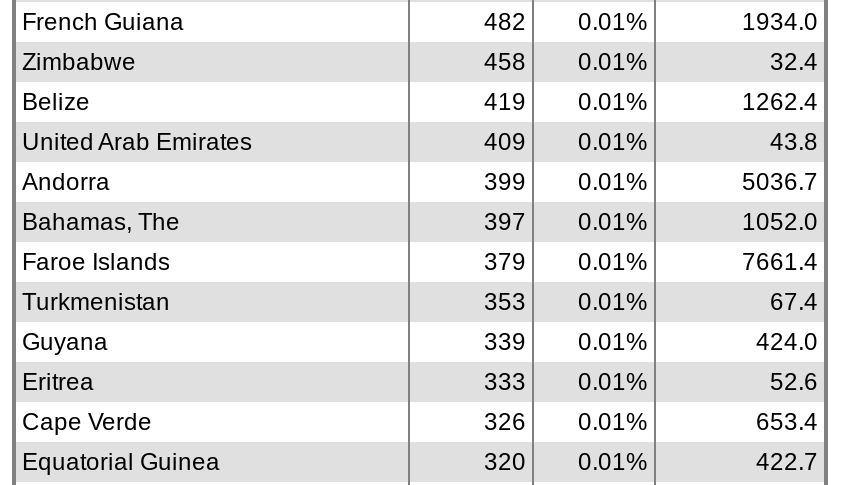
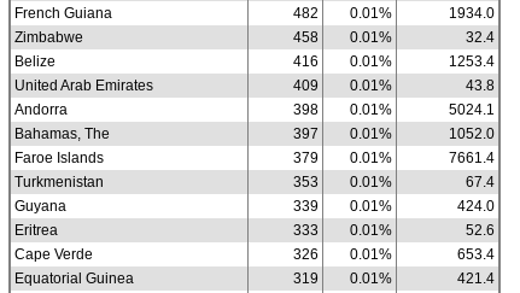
- 419 0.01%
+ 416 0.01%

- 1262.4
+ 1253.4

- 399 0.01%
+ 398 0.01%

- 5036.7
+ 5024.1

- 320 0.01%
+ 319 0.01%

- 422.7
+ 421.4
